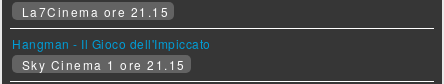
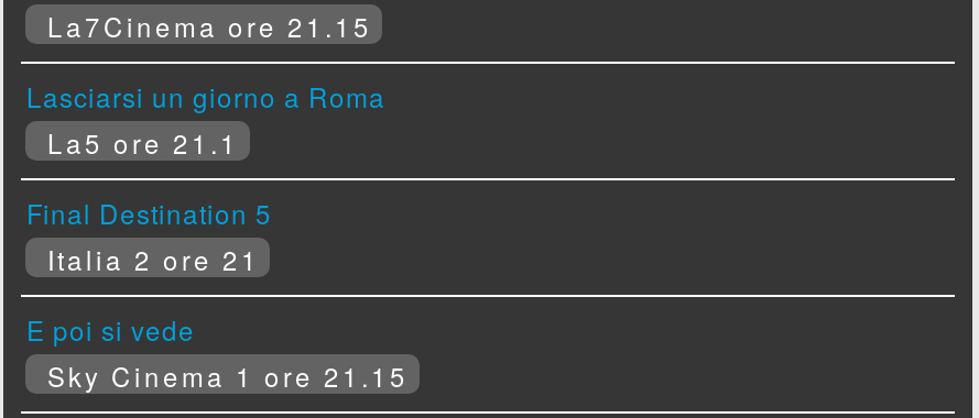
- Hangman - Il Gioco dell'Impiccato
+ Lasciarsi un giorno a Roma
+ La5 ore 21.1
+ Final Destination 5
+ Italia 2 ore 21
+ E poi si vede
